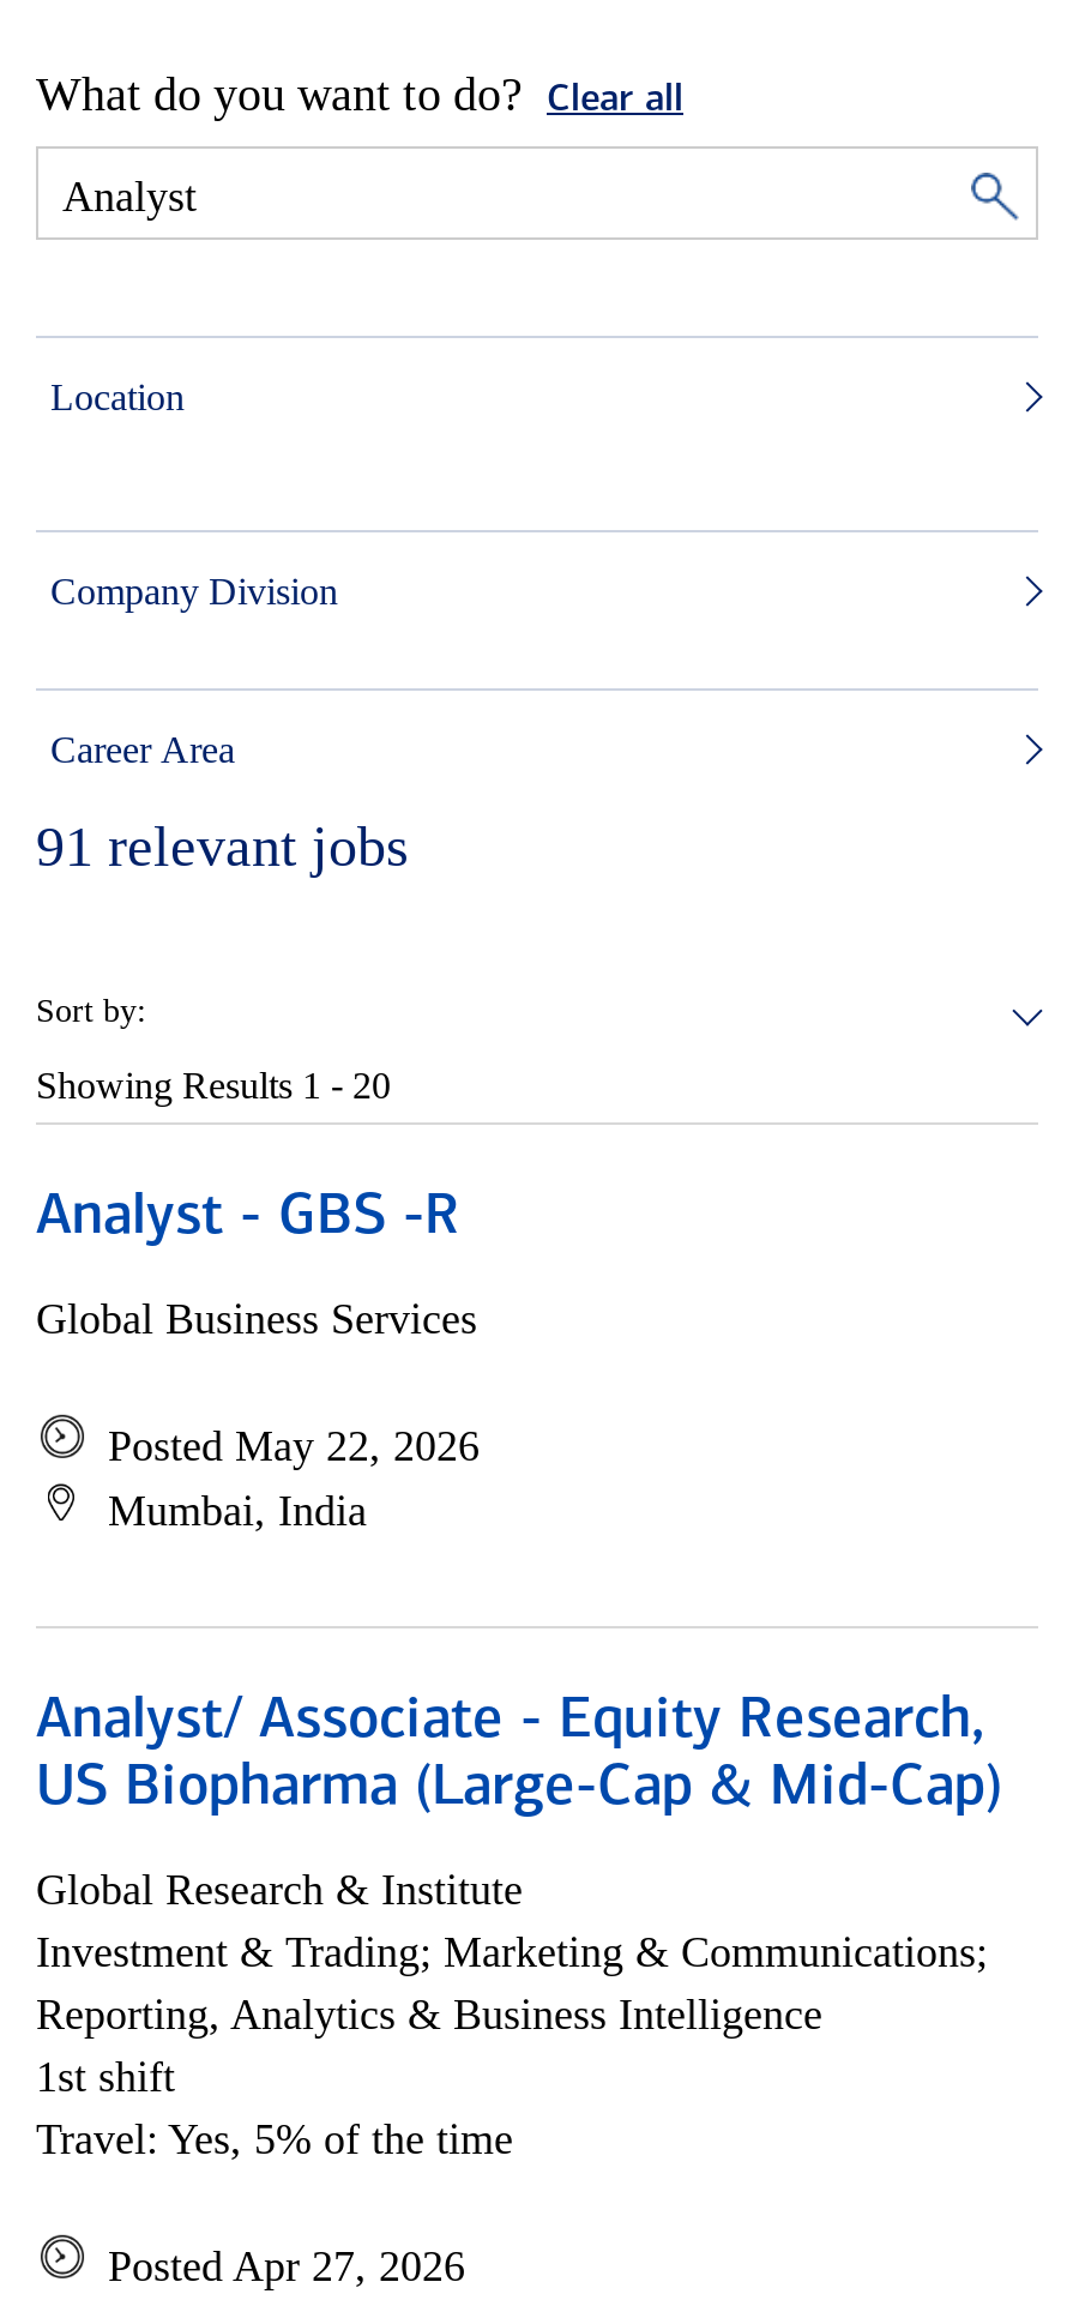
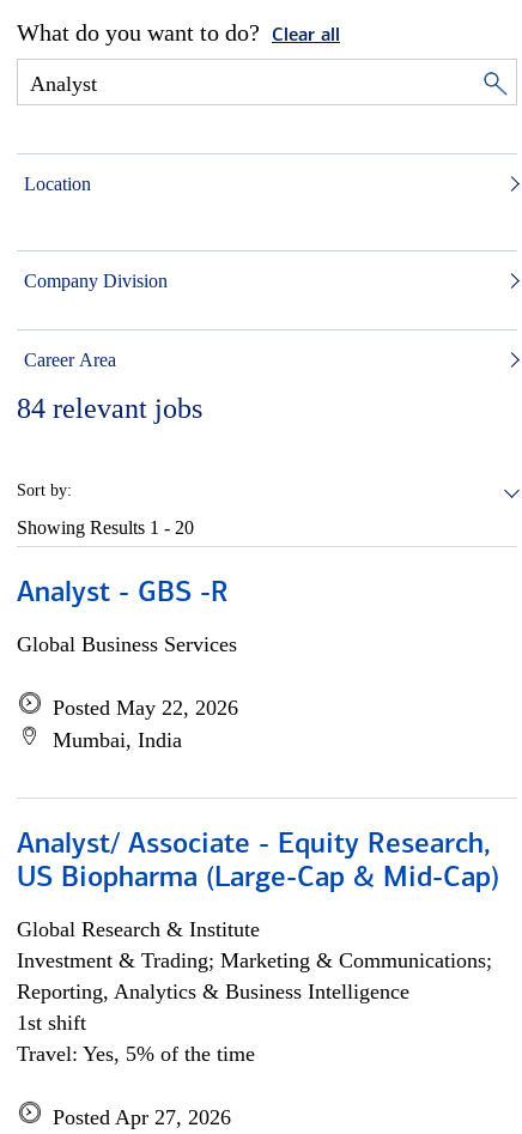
- 91 relevant jobs
+ 84 relevant jobs
